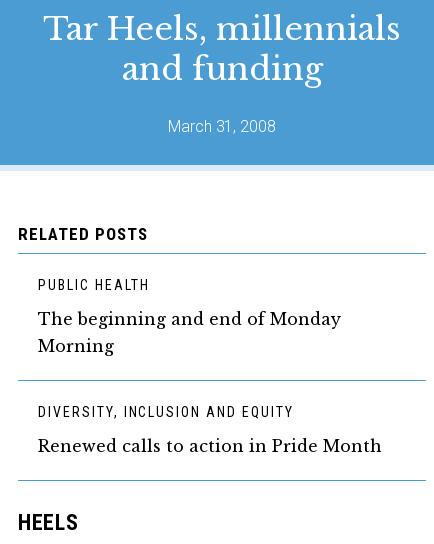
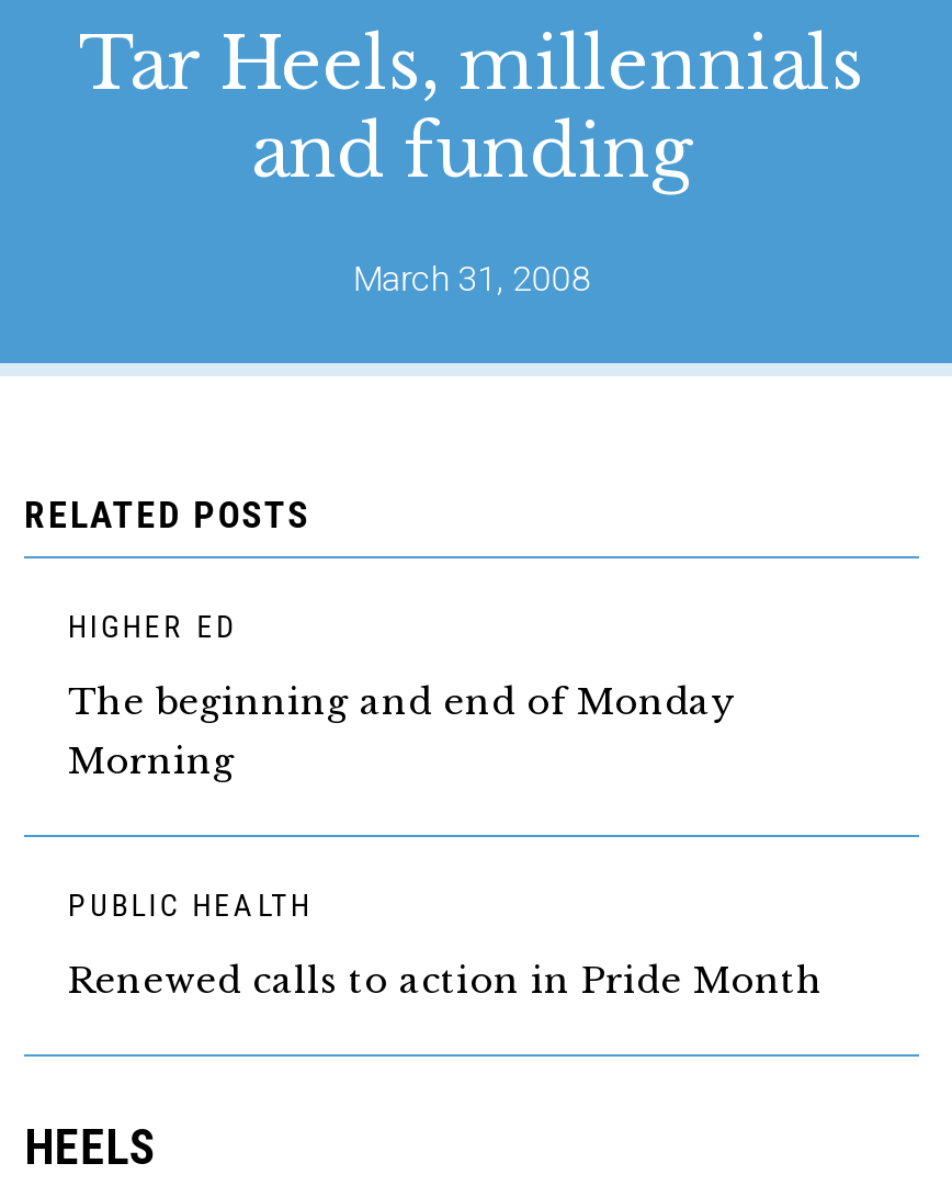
+ HIGHER ED

moved down: PUBLIC HEALTH

- DIVERSITY, INCLUSION AND EQUITY
